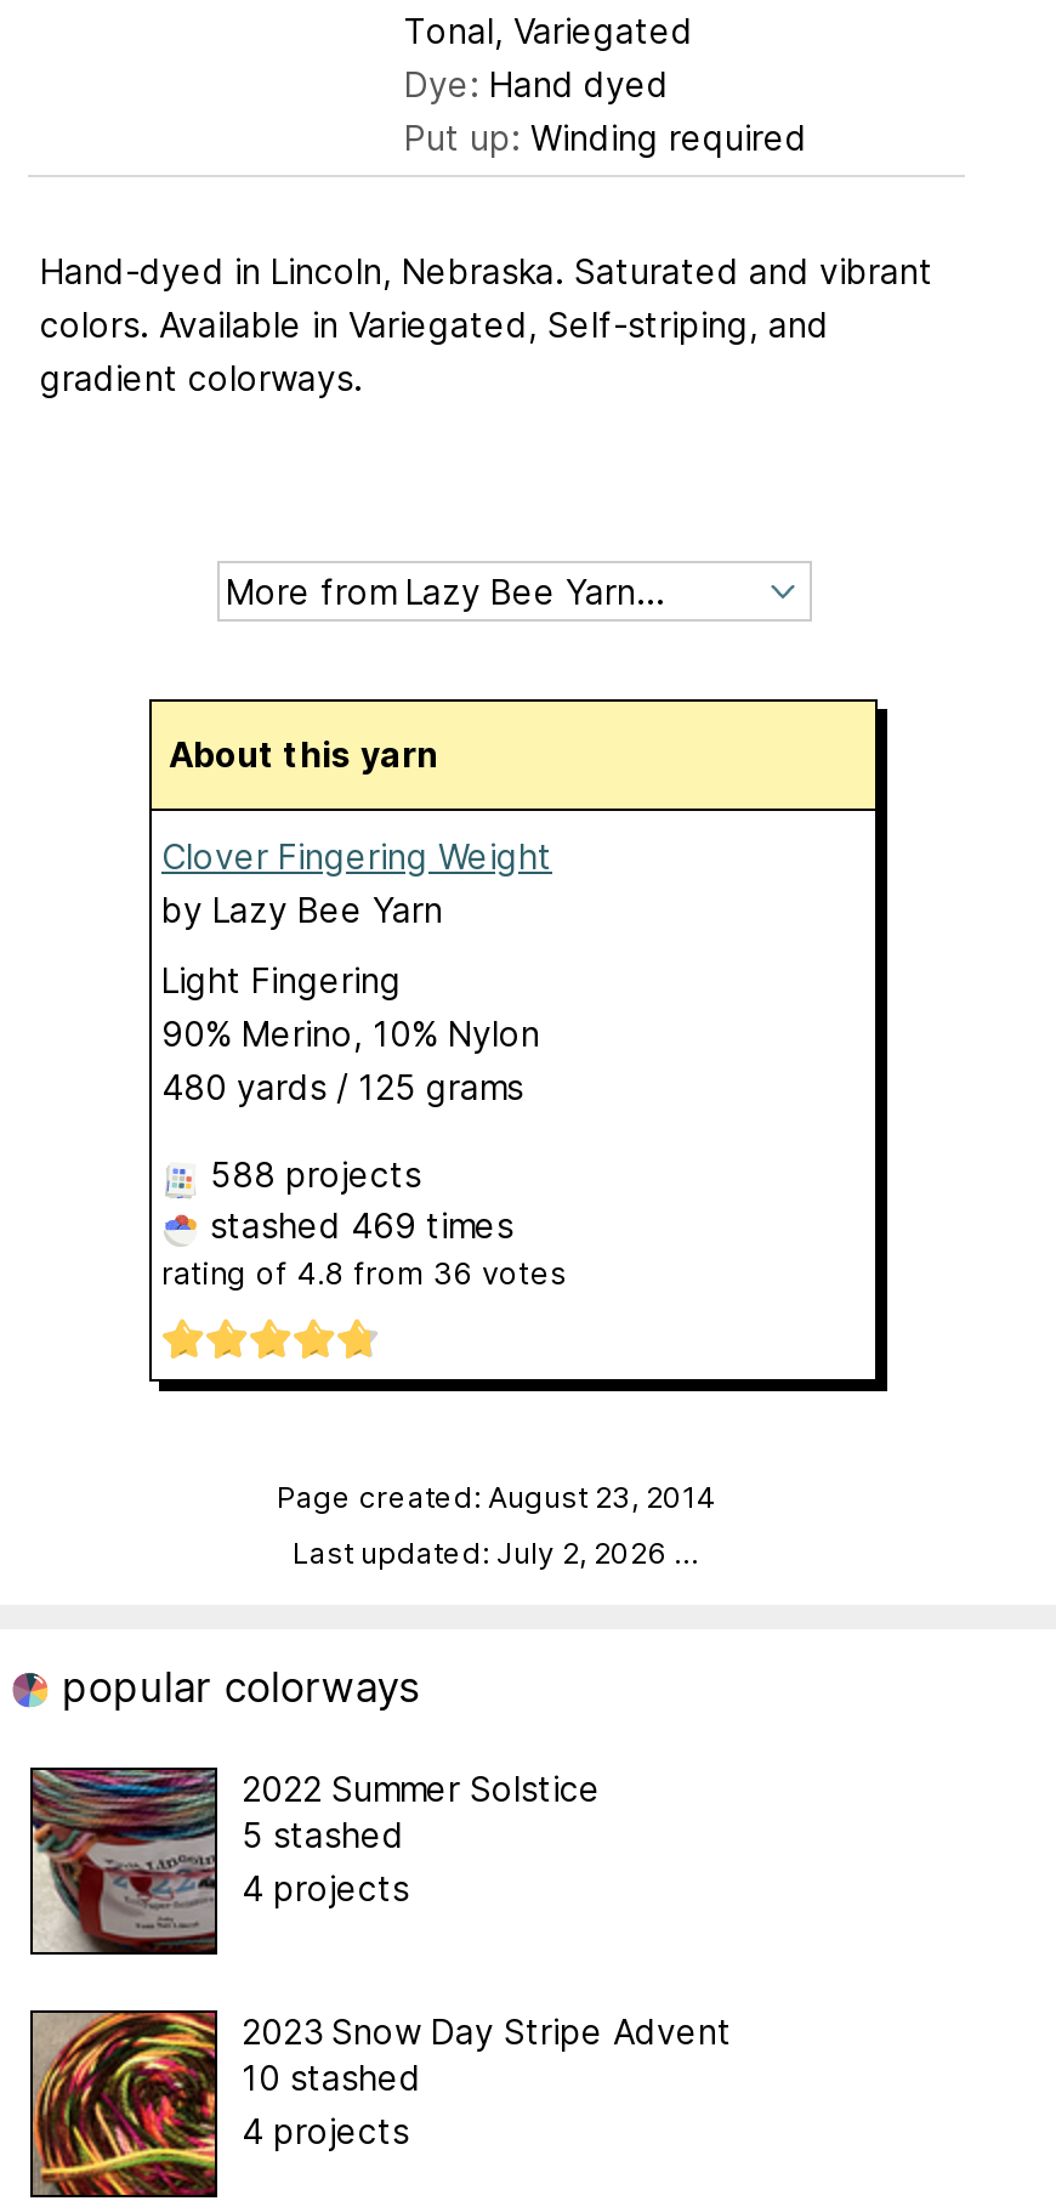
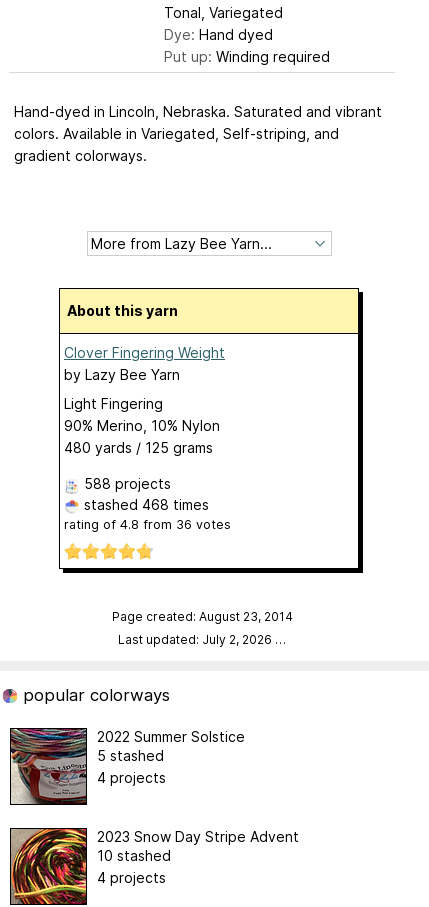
- stashed 469 times
+ stashed 468 times
